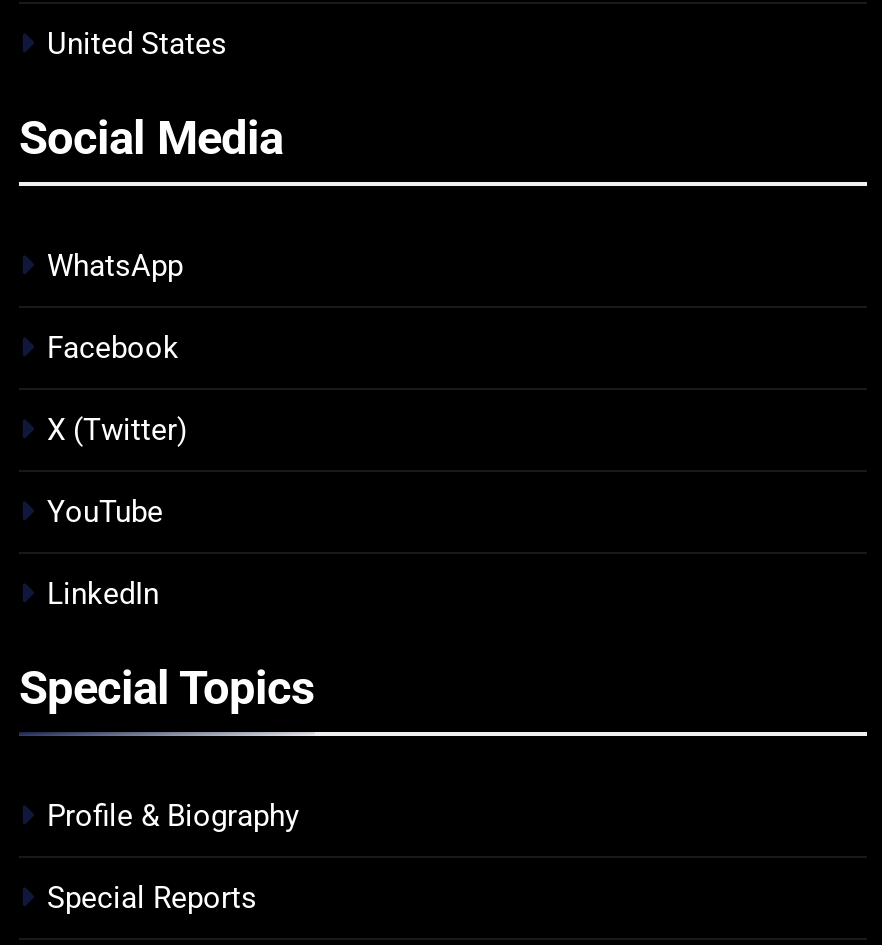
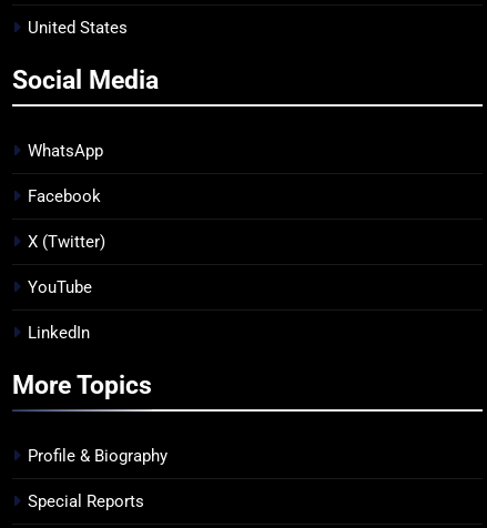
- Special Topics
+ More Topics
